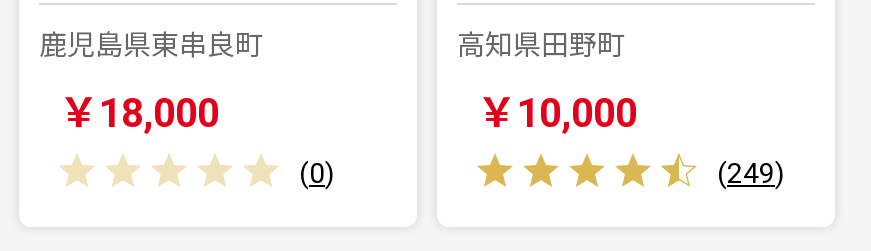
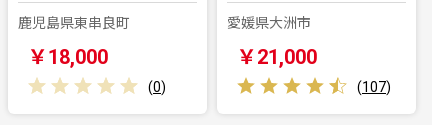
- 高知県田野町
+ 愛媛県大洲市

- ￥10,000
- (249)
+ ￥21,000
+ (107)
